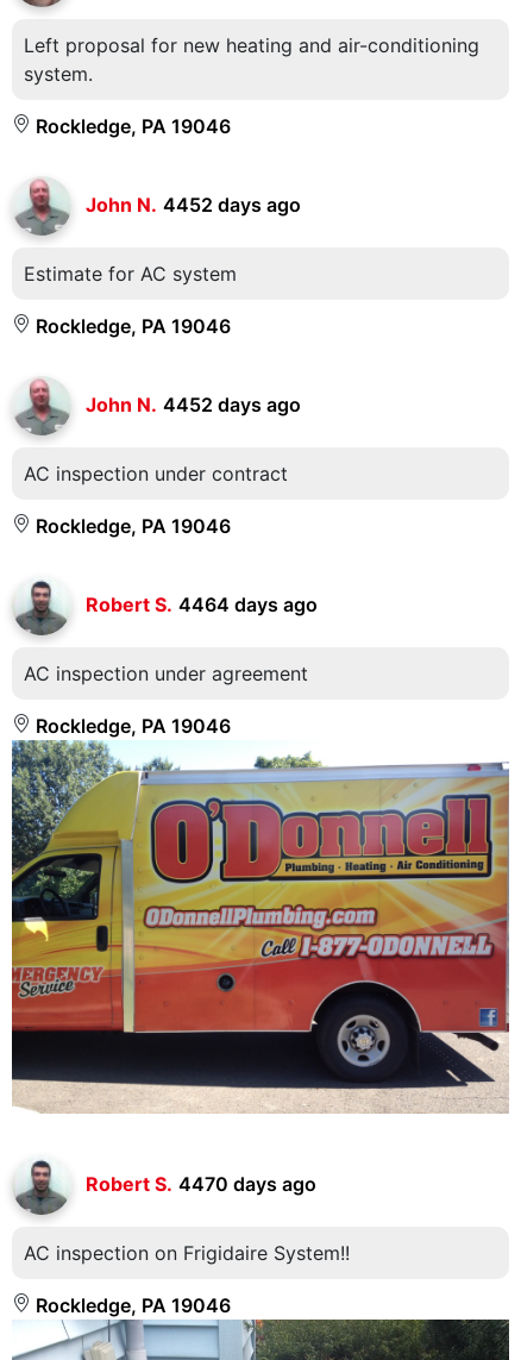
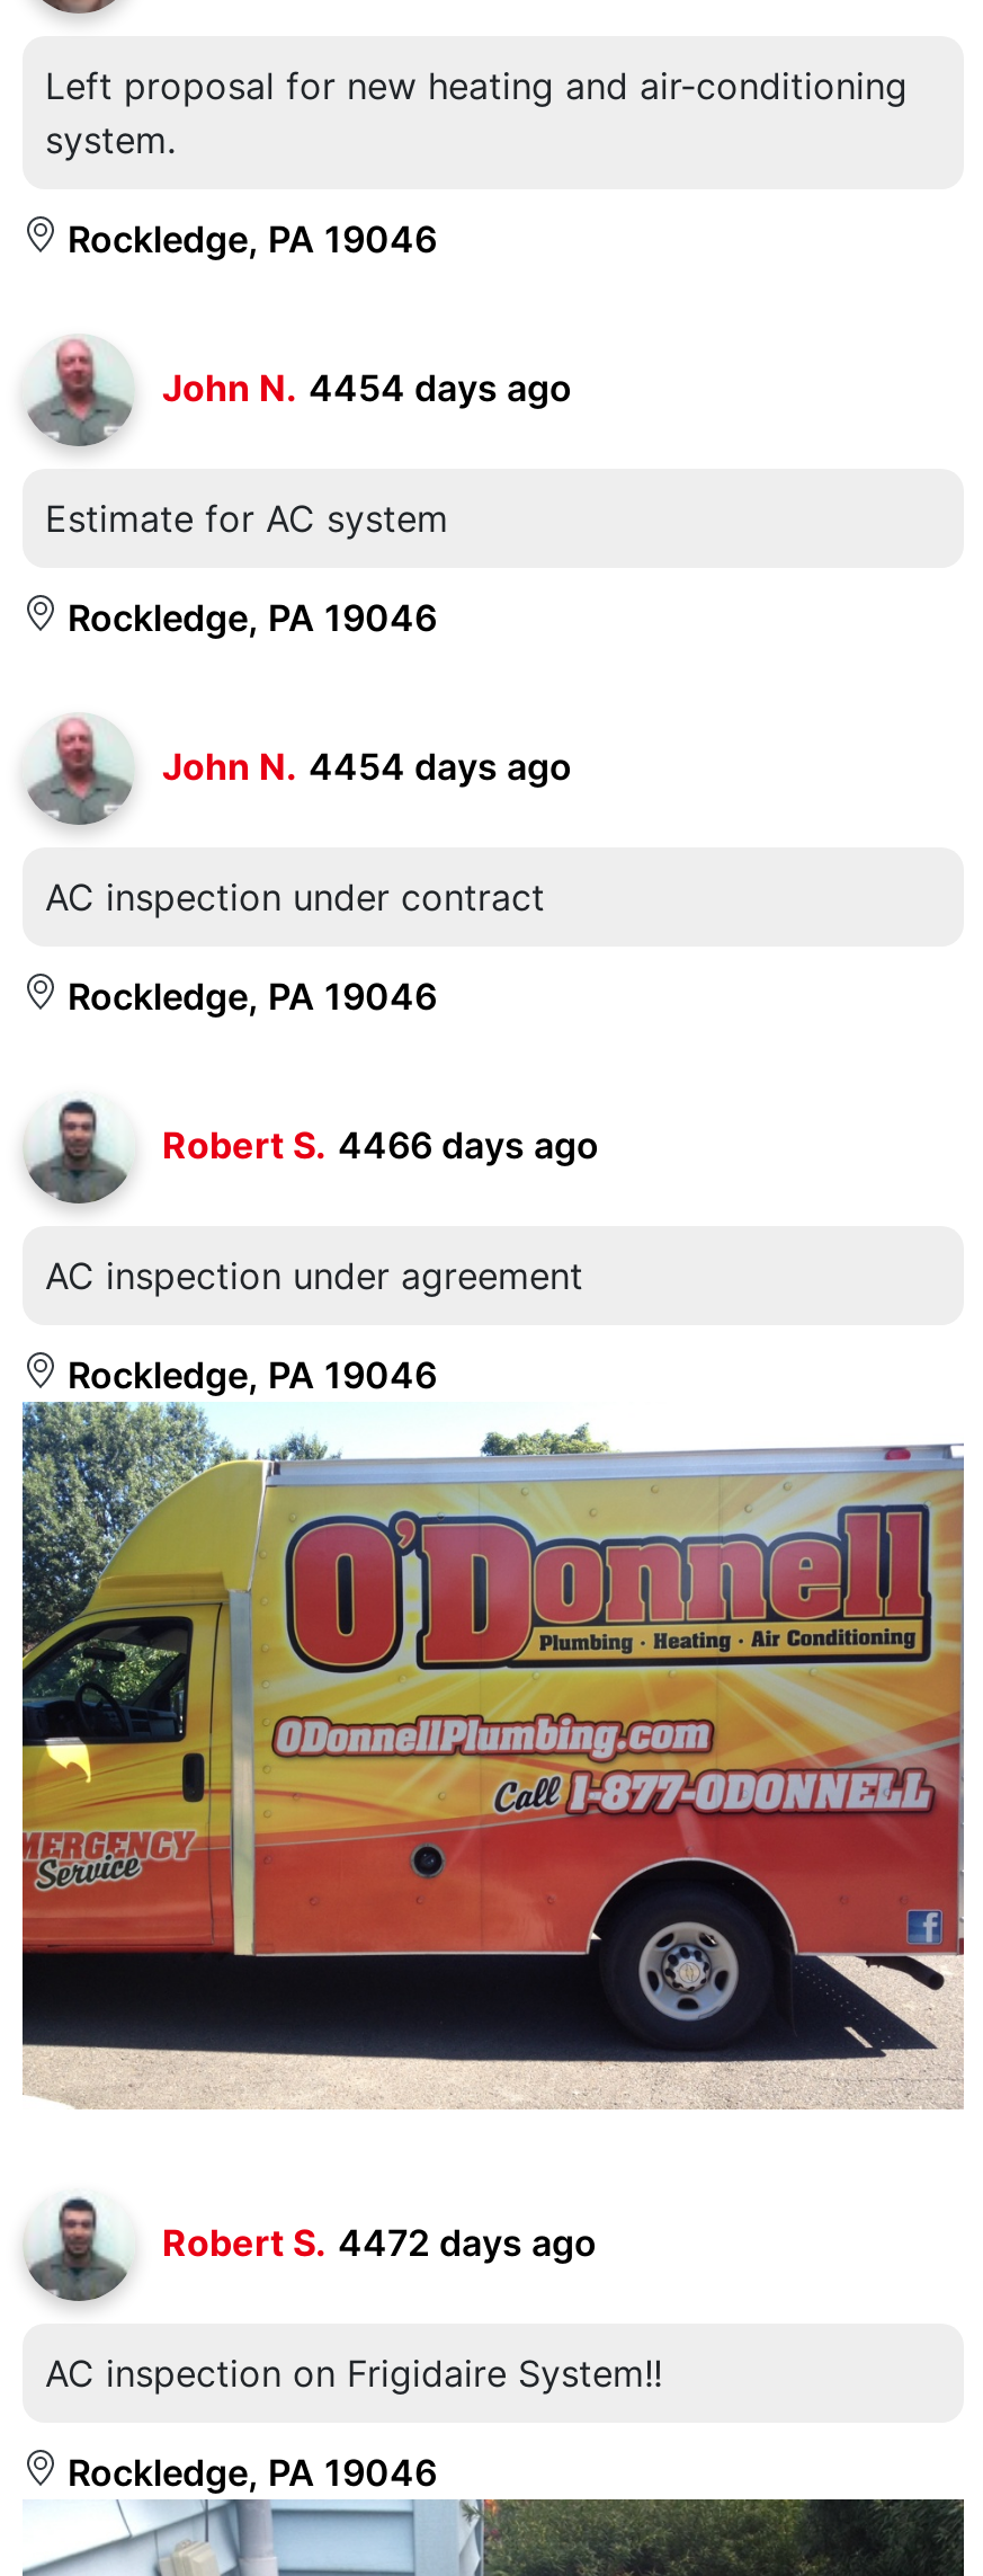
- John N. 4452 days ago
+ John N. 4454 days ago

- John N. 4452 days ago
+ John N. 4454 days ago

- Robert S. 4464 days ago
+ Robert S. 4466 days ago

- Robert S. 4470 days ago
+ Robert S. 4472 days ago
